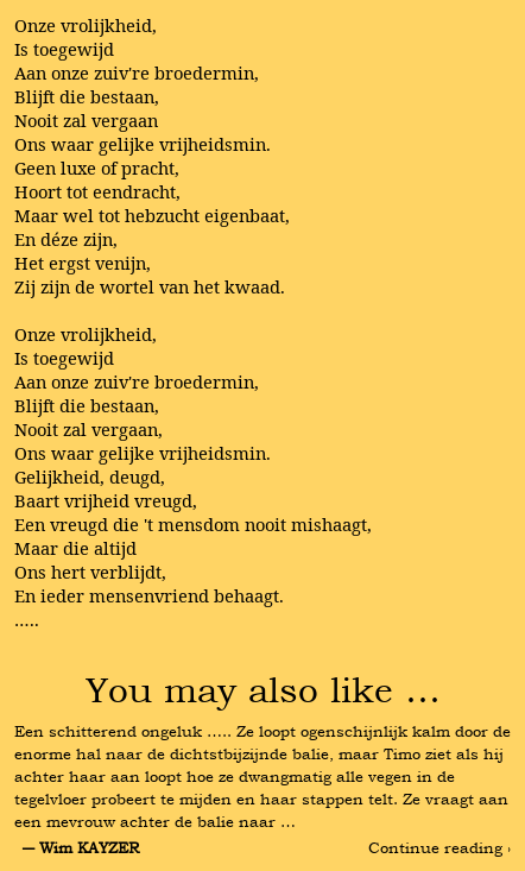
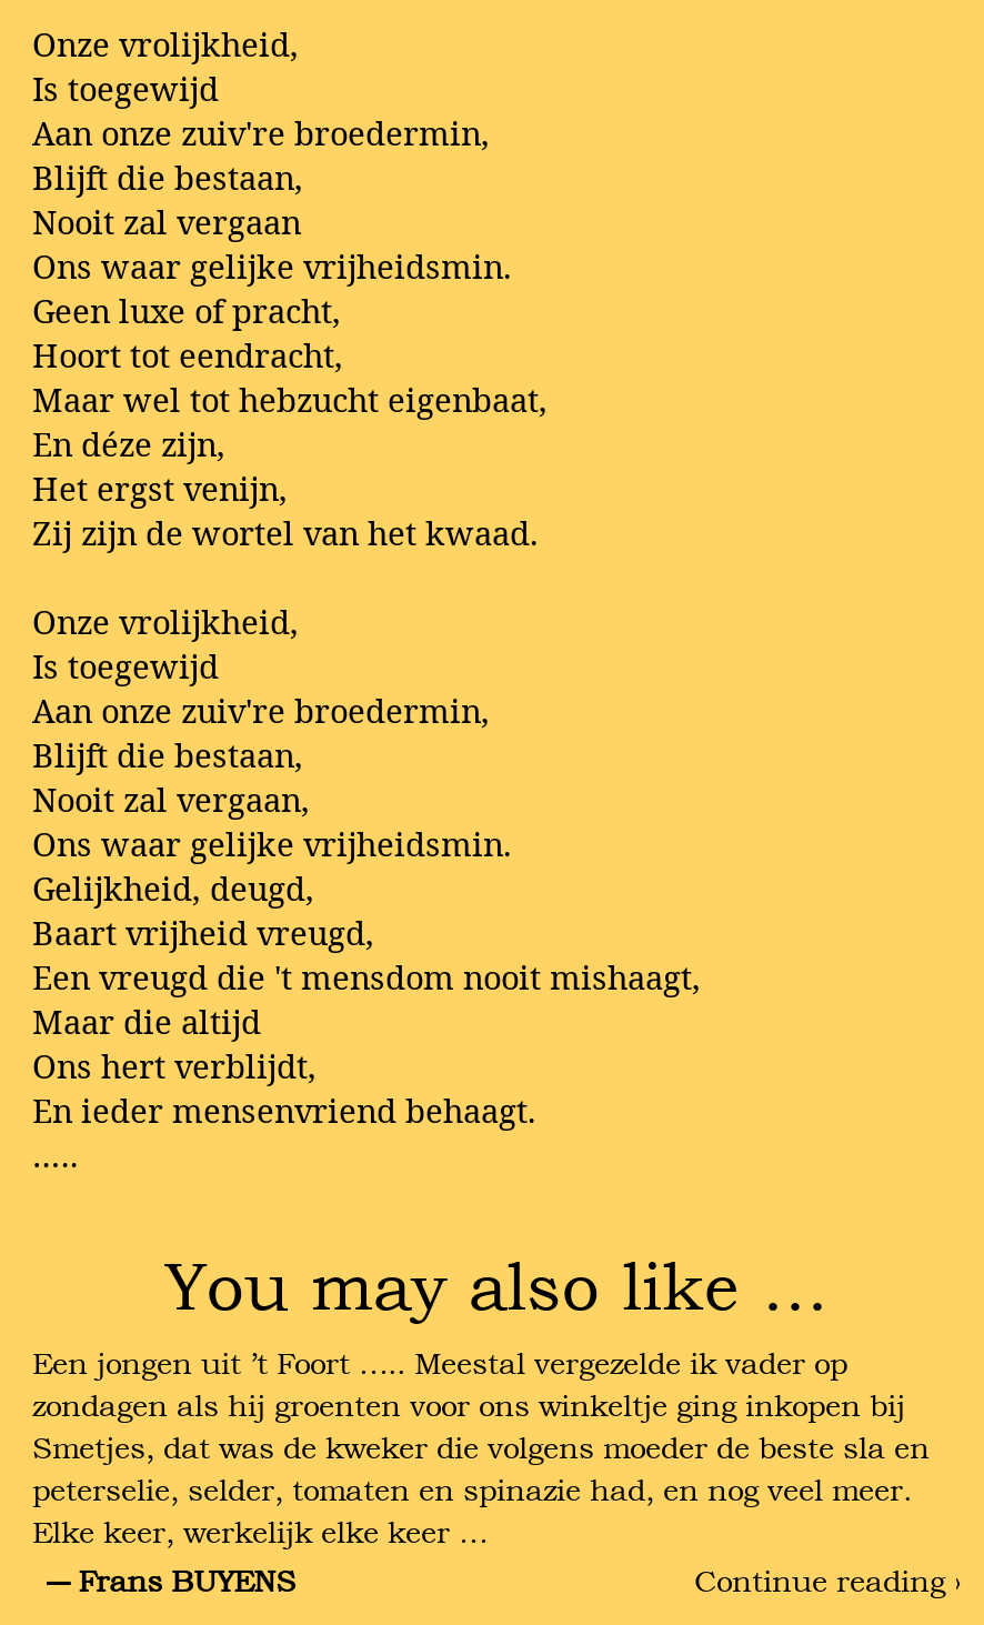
- Een schitterend ongeluk ….. Ze loopt ogenschijnlijk kalm door de
- enorme hal naar de dichtstbijzijnde balie, maar Timo ziet als hij
- achter haar aan loopt hoe ze dwangmatig alle vegen in de
- tegelvloer probeert te mijden en haar stappen telt. Ze vraagt aan
- een mevrouw achter de balie naar …
- ― Wim KAYZER
+ Een jongen uit ’t Foort ….. Meestal vergezelde ik vader op
+ zondagen als hij groenten voor ons winkeltje ging inkopen bij
+ Smetjes, dat was de kweker die volgens moeder de beste sla en
+ peterselie, selder, tomaten en spinazie had, en nog veel meer.
+ Elke keer, werkelijk elke keer …
+ ― Frans BUYENS
